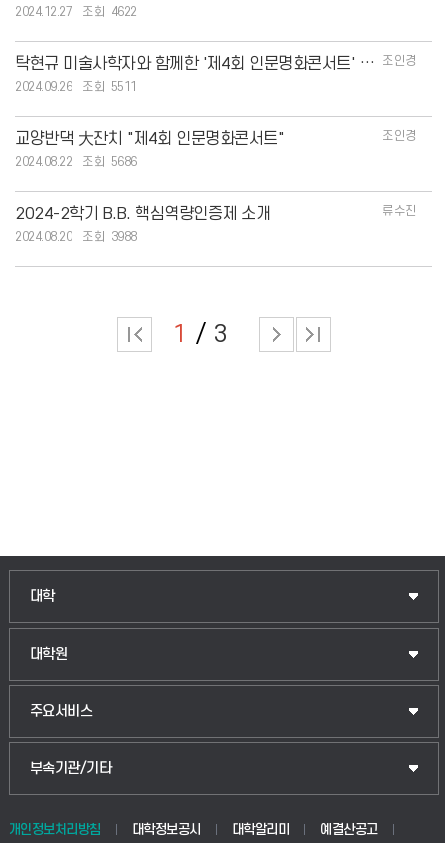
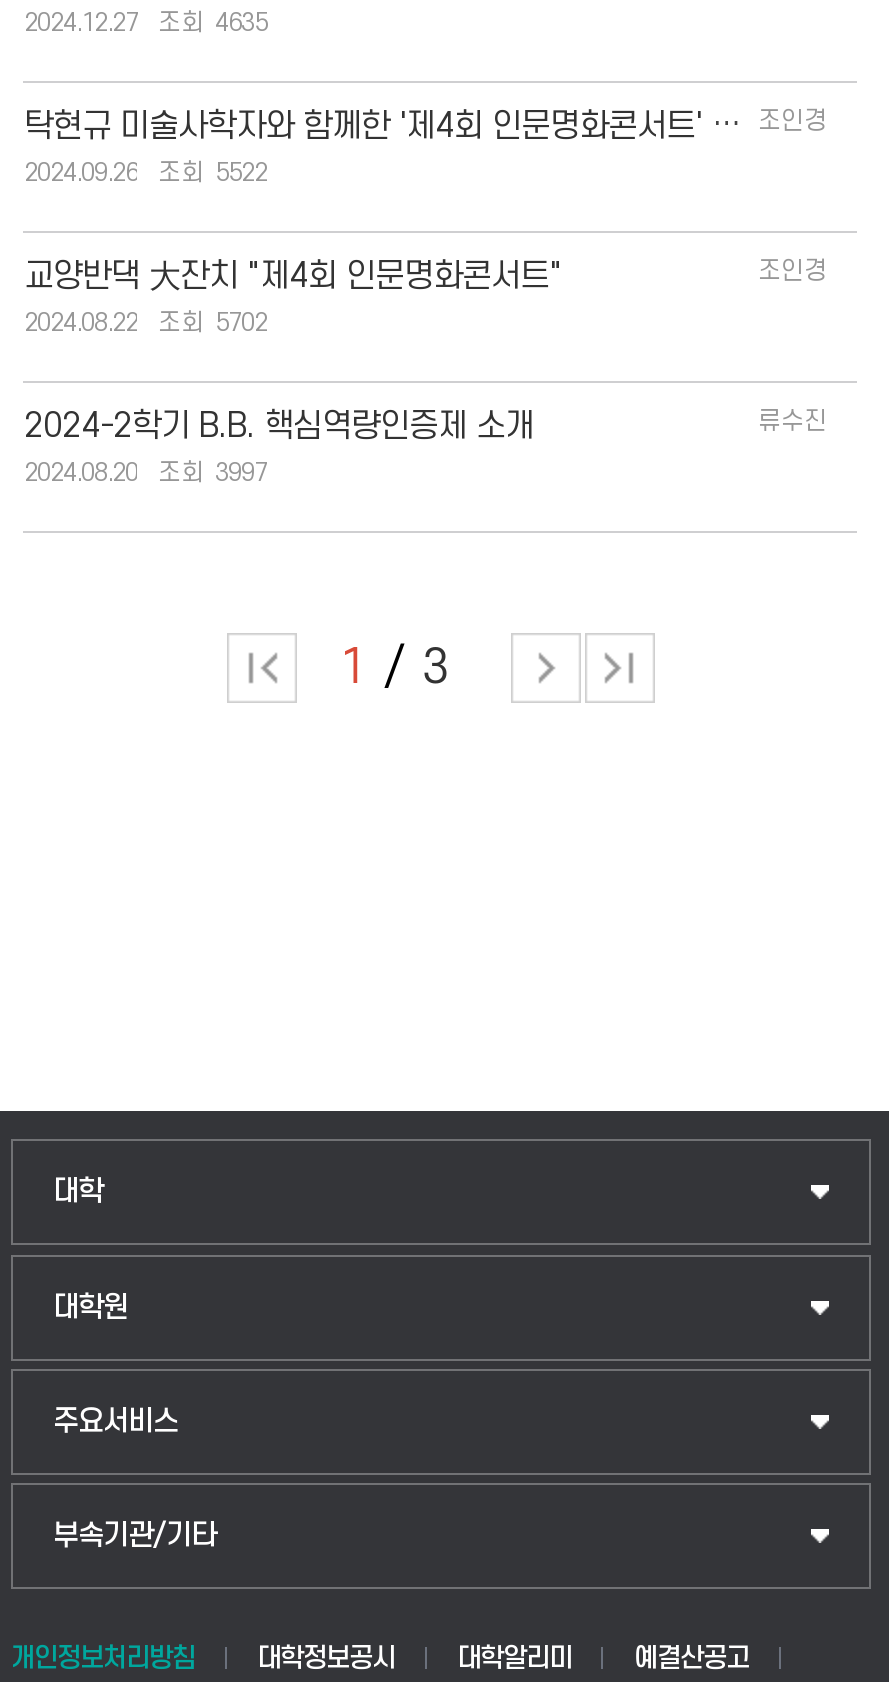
- 4622
+ 4635

- 5511
+ 5522

- 5686
+ 5702

- 3988
+ 3997
